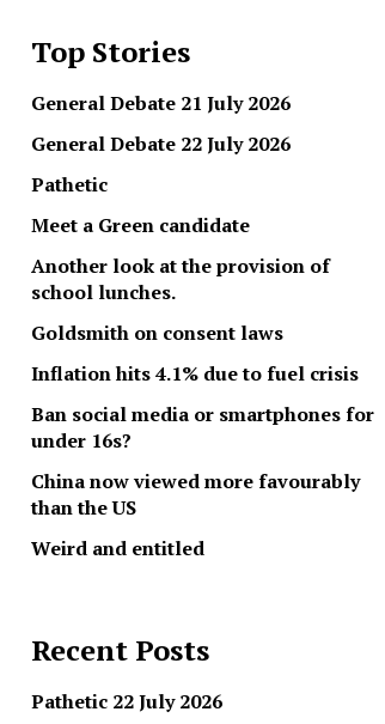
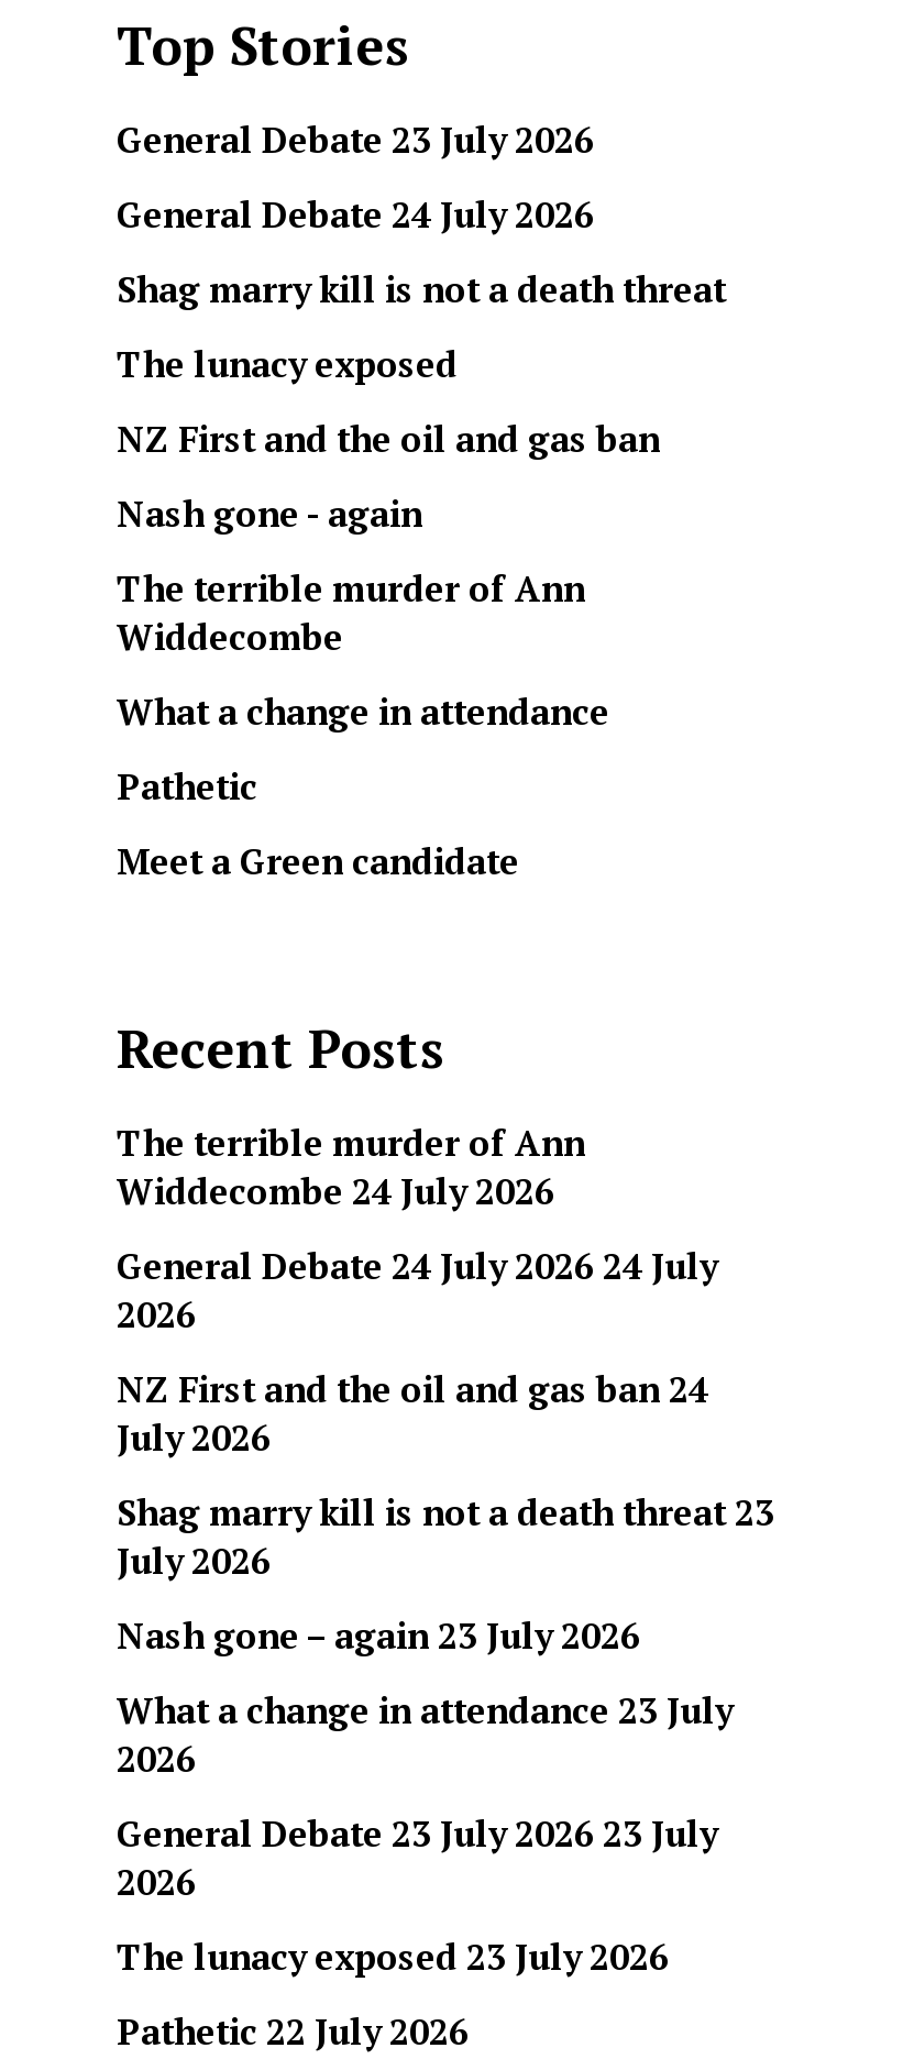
- General Debate 21 July 2026
- General Debate 22 July 2026
+ General Debate 23 July 2026
+ General Debate 24 July 2026
+ Shag marry kill is not a death threat
+ The lunacy exposed
+ NZ First and the oil and gas ban
+ Nash gone - again
+ The terrible murder of Ann
+ Widdecombe
+ What a change in attendance

- Another look at the provision of
- school lunches.
- Goldsmith on consent laws
- Inflation hits 4.1% due to fuel crisis
- Ban social media or smartphones for
- under 16s?
- China now viewed more favourably
- than the US
- Weird and entitled

moved up: Recent Posts

+ The terrible murder of Ann
+ Widdecombe 24 July 2026
+ General Debate 24 July 2026 24 July
+ 2026
+ NZ First and the oil and gas ban 24
+ July 2026
+ Shag marry kill is not a death threat 23
+ July 2026
+ Nash gone – again 23 July 2026
+ What a change in attendance 23 July
+ 2026
+ General Debate 23 July 2026 23 July
+ 2026
+ The lunacy exposed 23 July 2026
